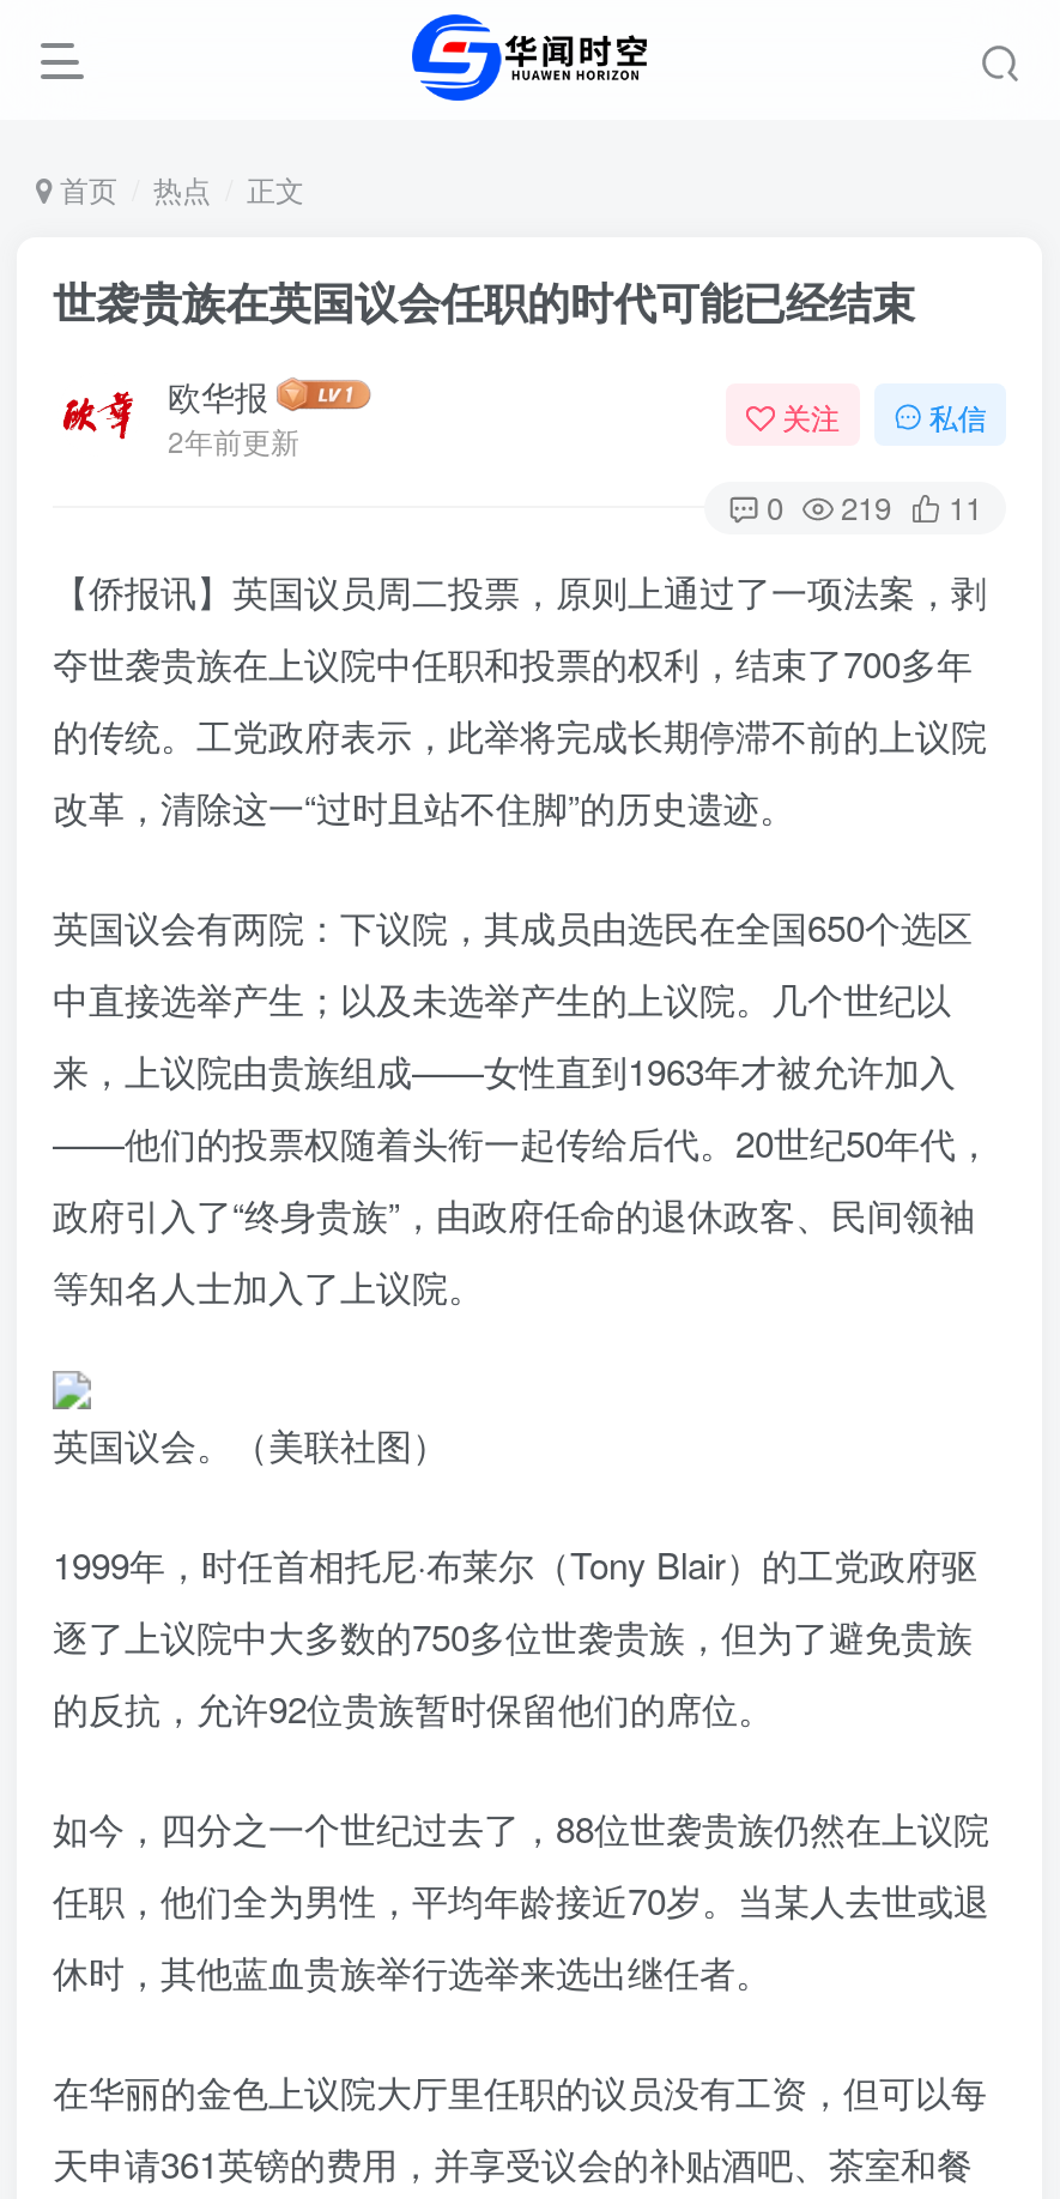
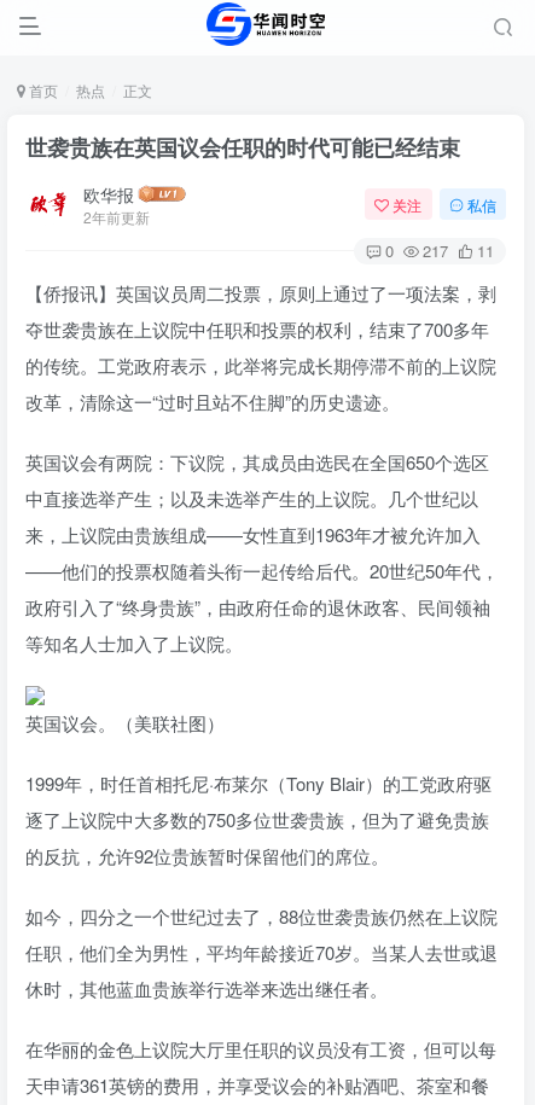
- 0 219 11
+ 0 217 11
